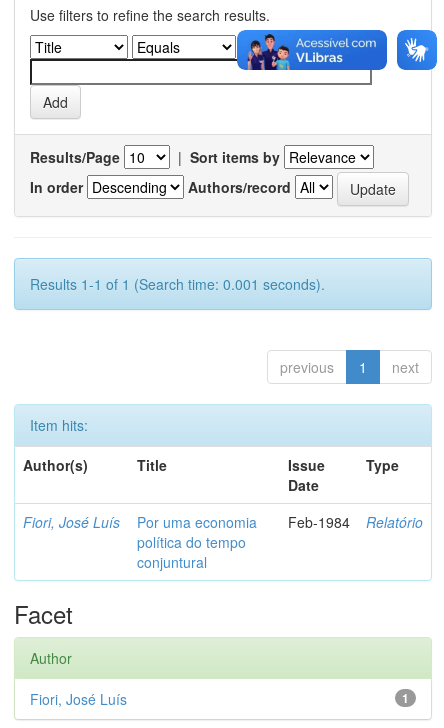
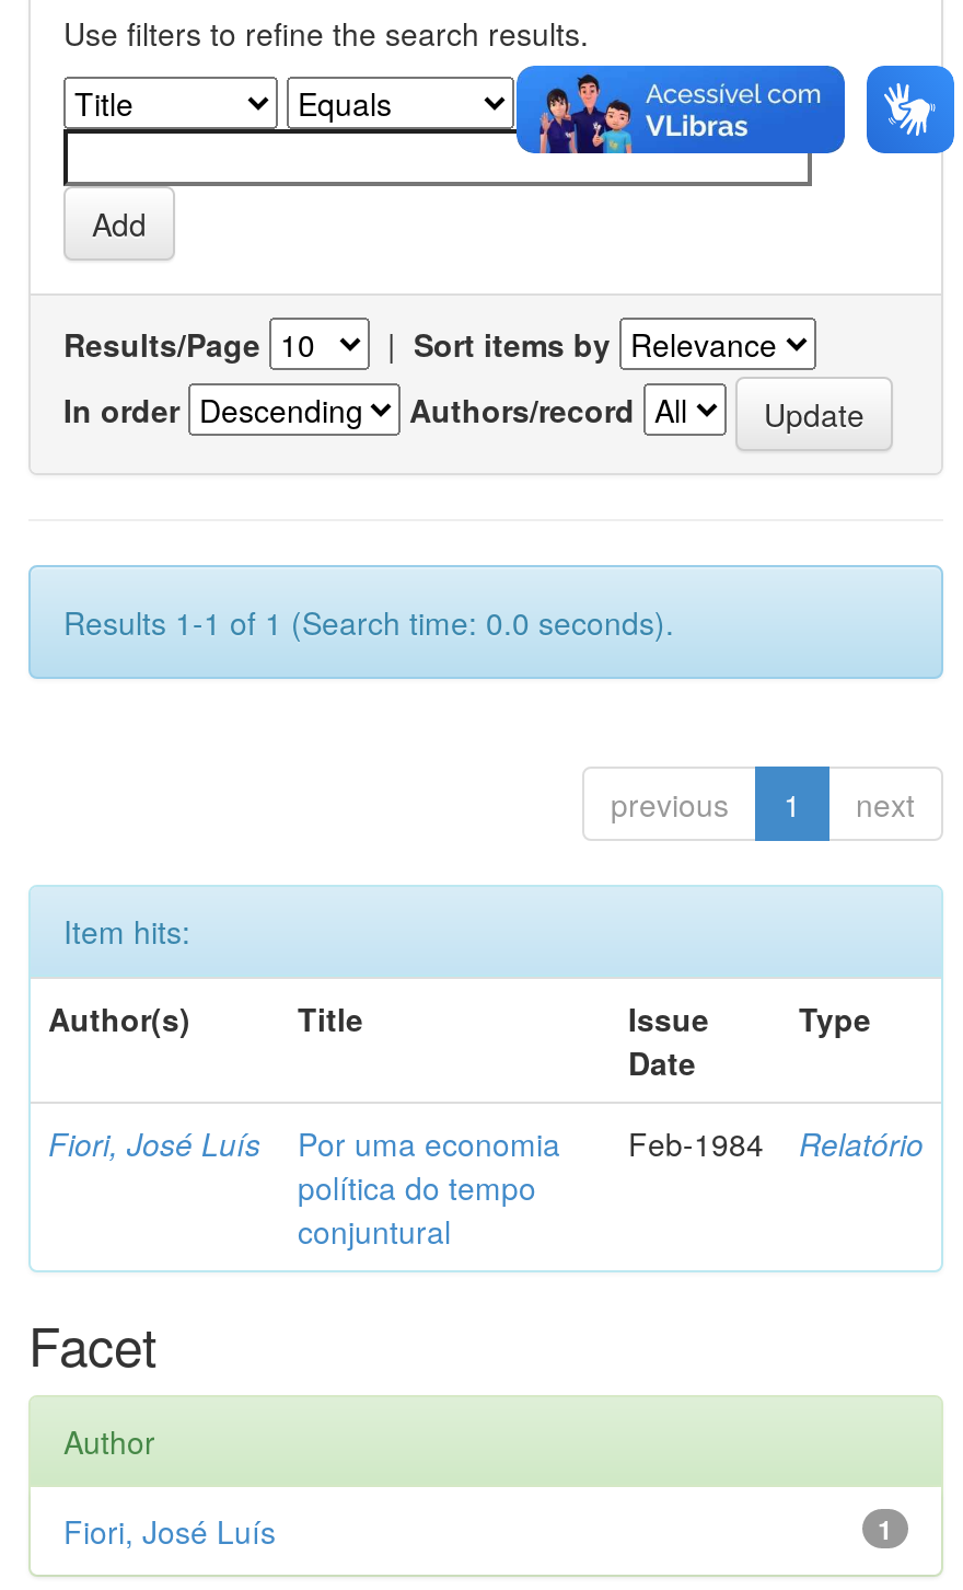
- Results 1-1 of 1 (Search time: 0.001 seconds).
+ Results 1-1 of 1 (Search time: 0.0 seconds).
